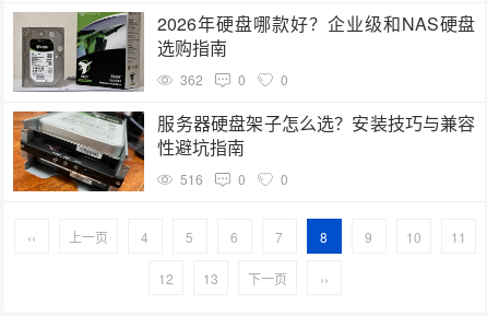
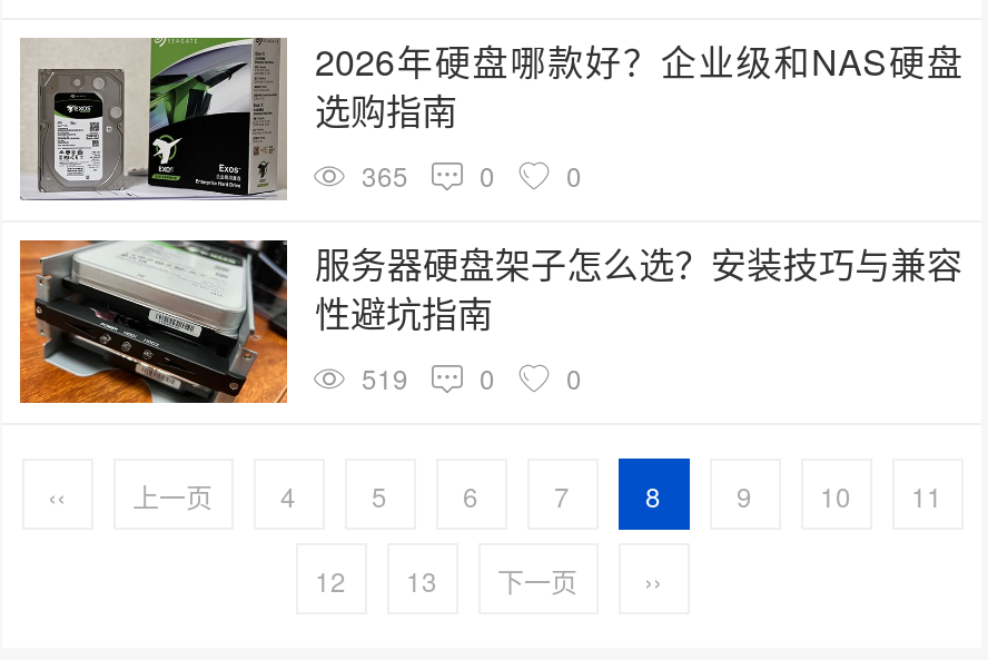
- 362 0 0
+ 365 0 0

- 516 0 0
+ 519 0 0
